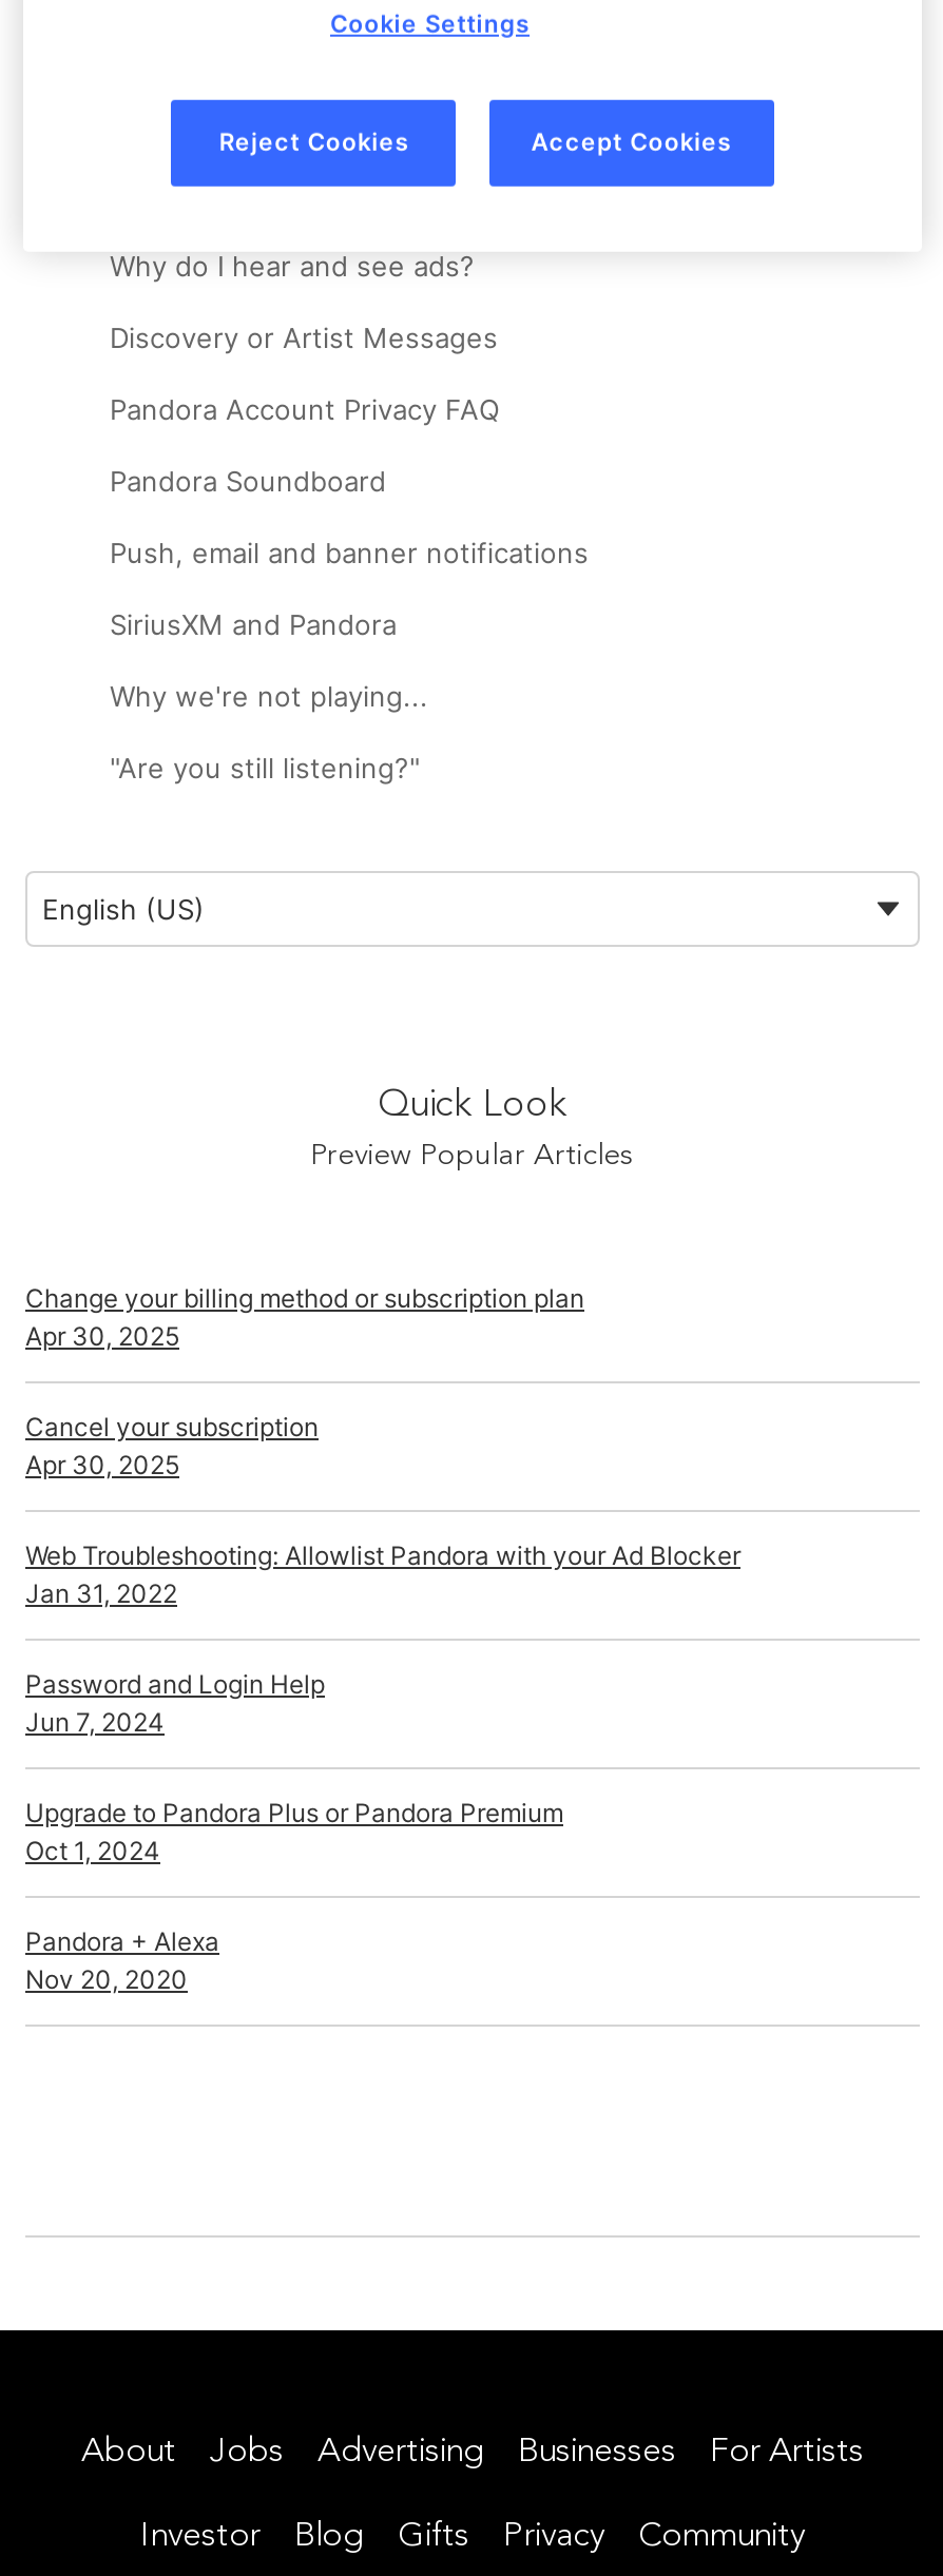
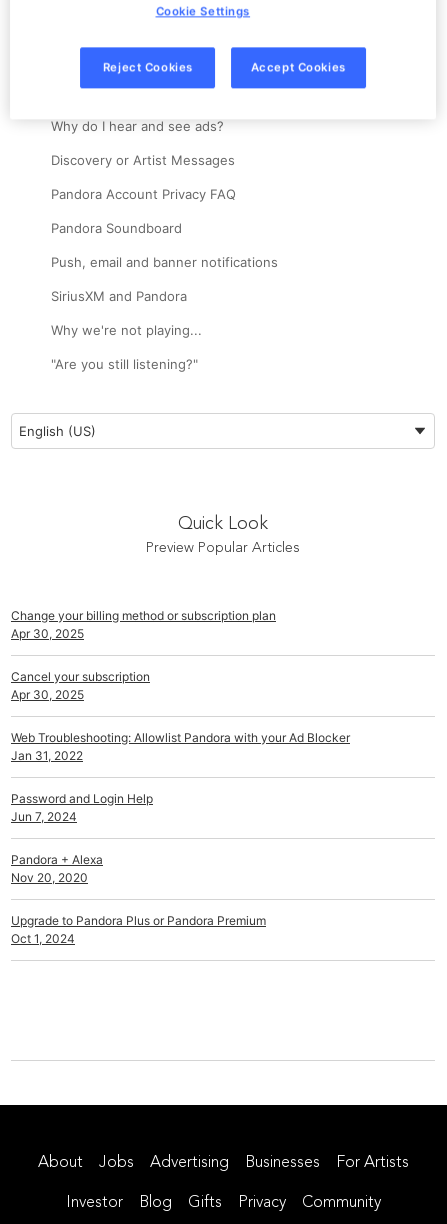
moved down: Upgrade to Pandora Plus or Pandora Premium | Oct 1, 2024

moved up: Pandora + Alexa | Nov 20, 2020
